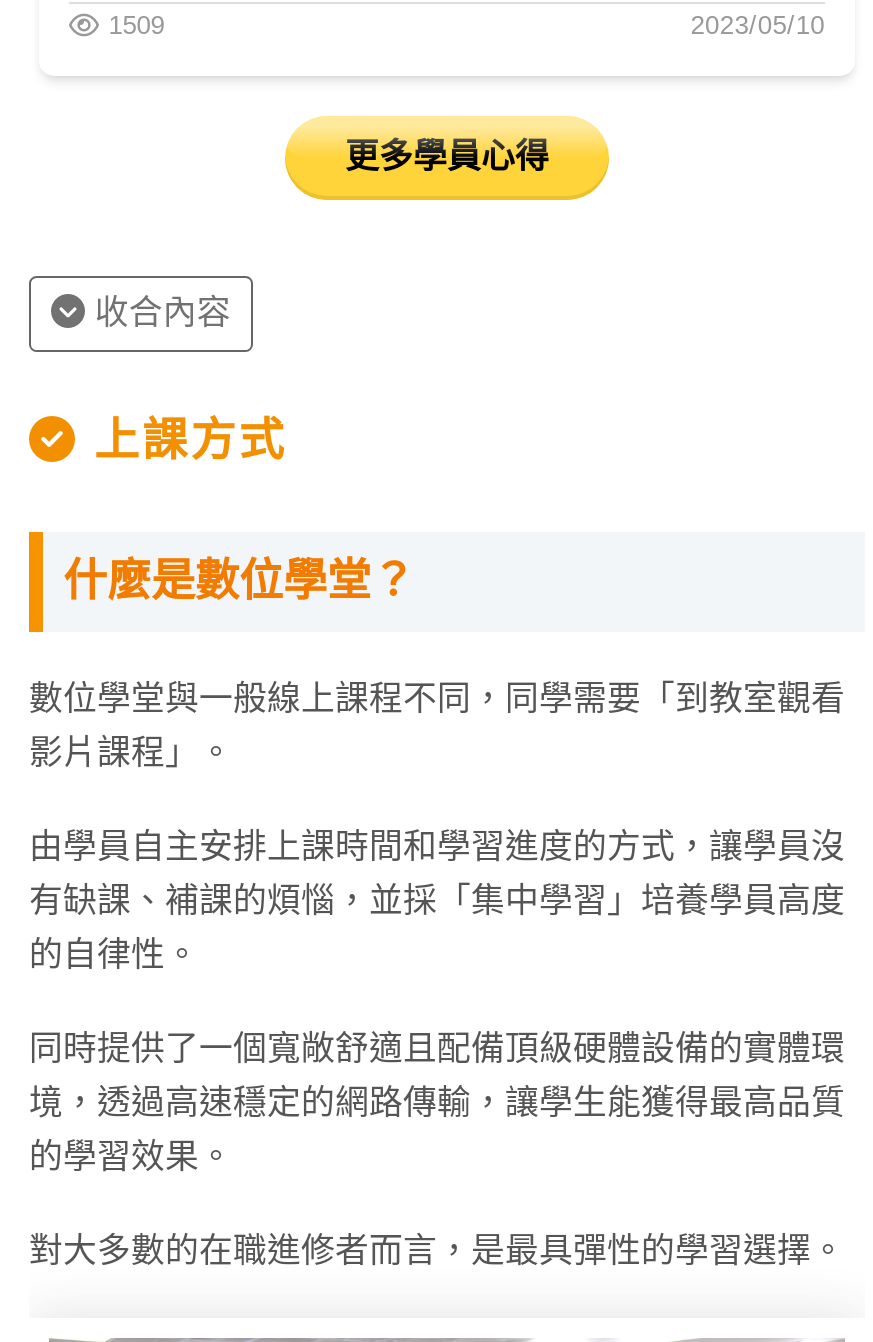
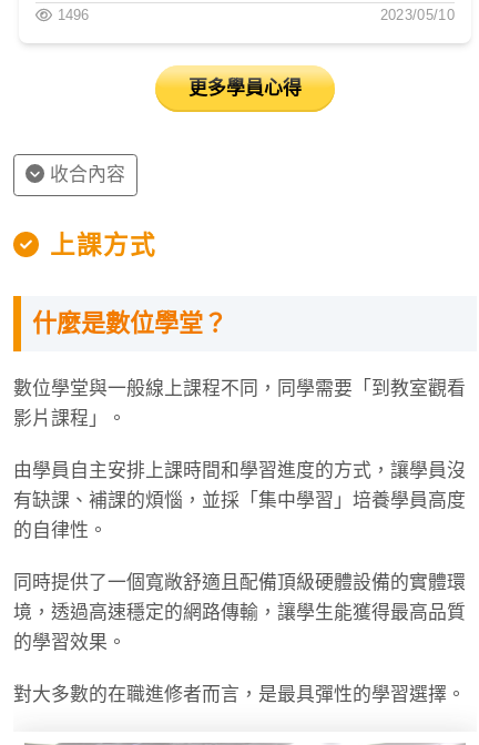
- 1509
+ 1496
